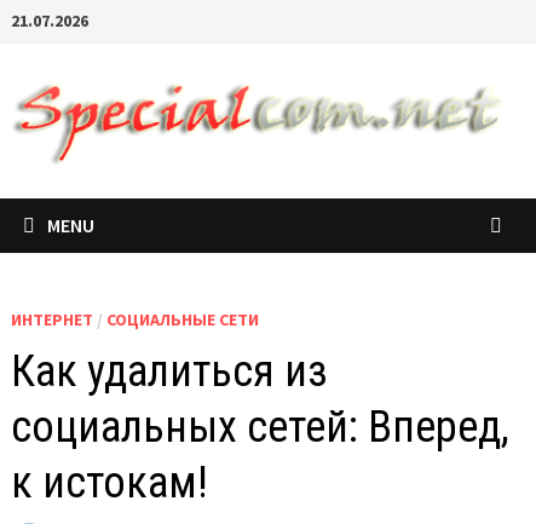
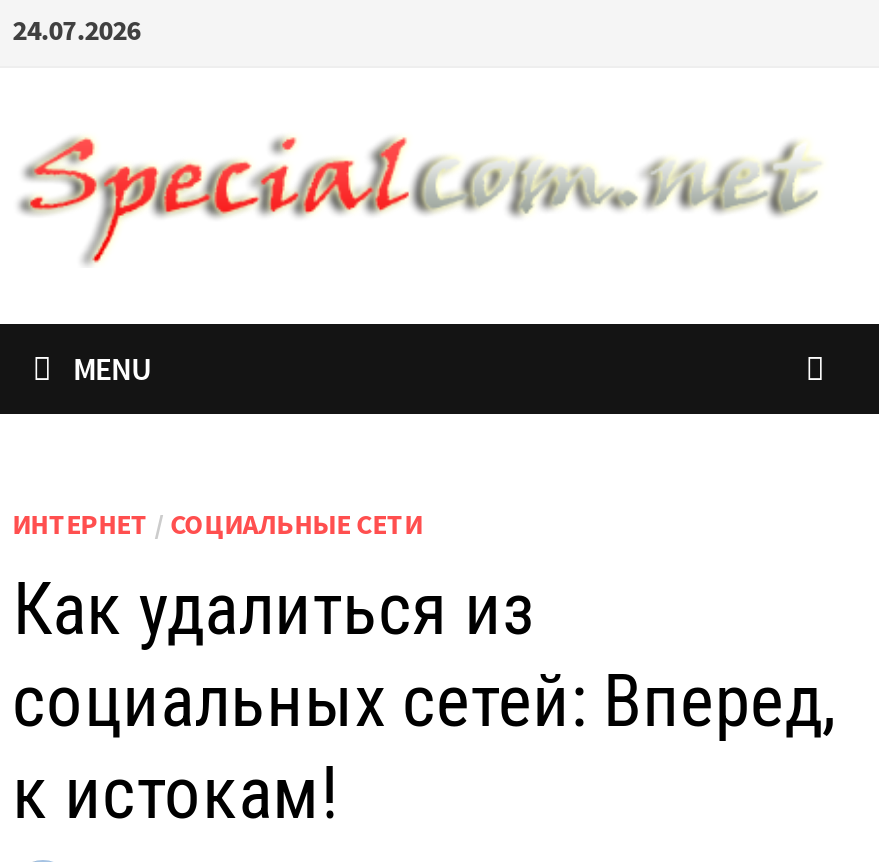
- 21.07.2026
+ 24.07.2026
